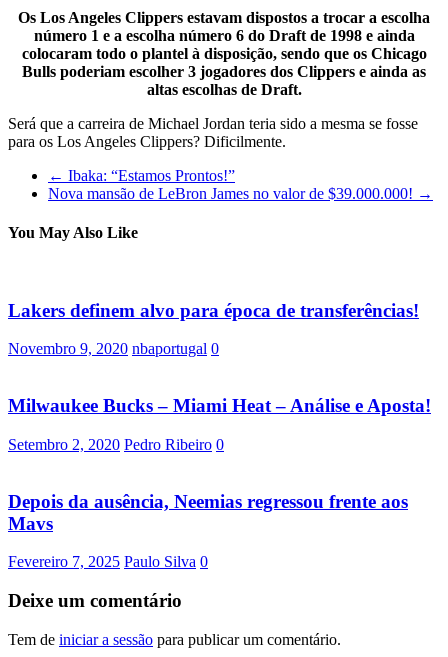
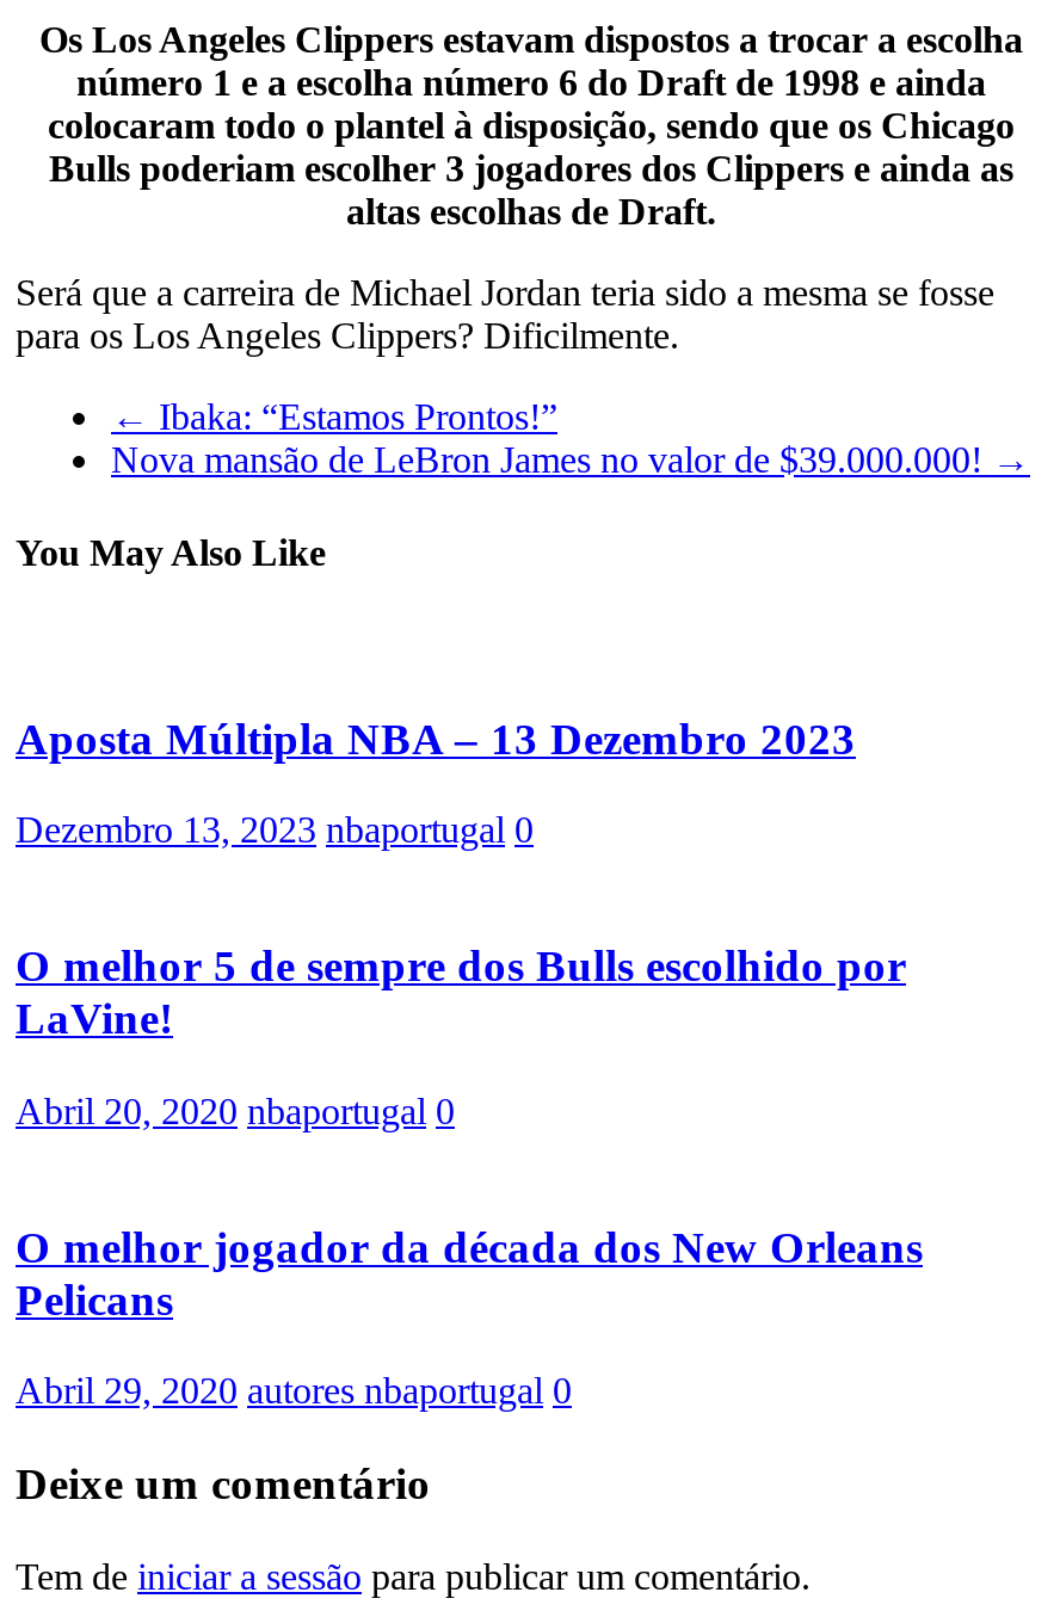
- Lakers definem alvo para época de transferências!
+ Aposta Múltipla NBA – 13 Dezembro 2023

- Novembro 9, 2020 nbaportugal 0
+ Dezembro 13, 2023 nbaportugal 0

- Milwaukee Bucks – Miami Heat – Análise e Aposta!
+ O melhor 5 de sempre dos Bulls escolhido por
+ LaVine!

- Setembro 2, 2020 Pedro Ribeiro 0
+ Abril 20, 2020 nbaportugal 0

- Depois da ausência, Neemias regressou frente aos
- Mavs
+ O melhor jogador da década dos New Orleans
+ Pelicans

- Fevereiro 7, 2025 Paulo Silva 0
+ Abril 29, 2020 autores nbaportugal 0
